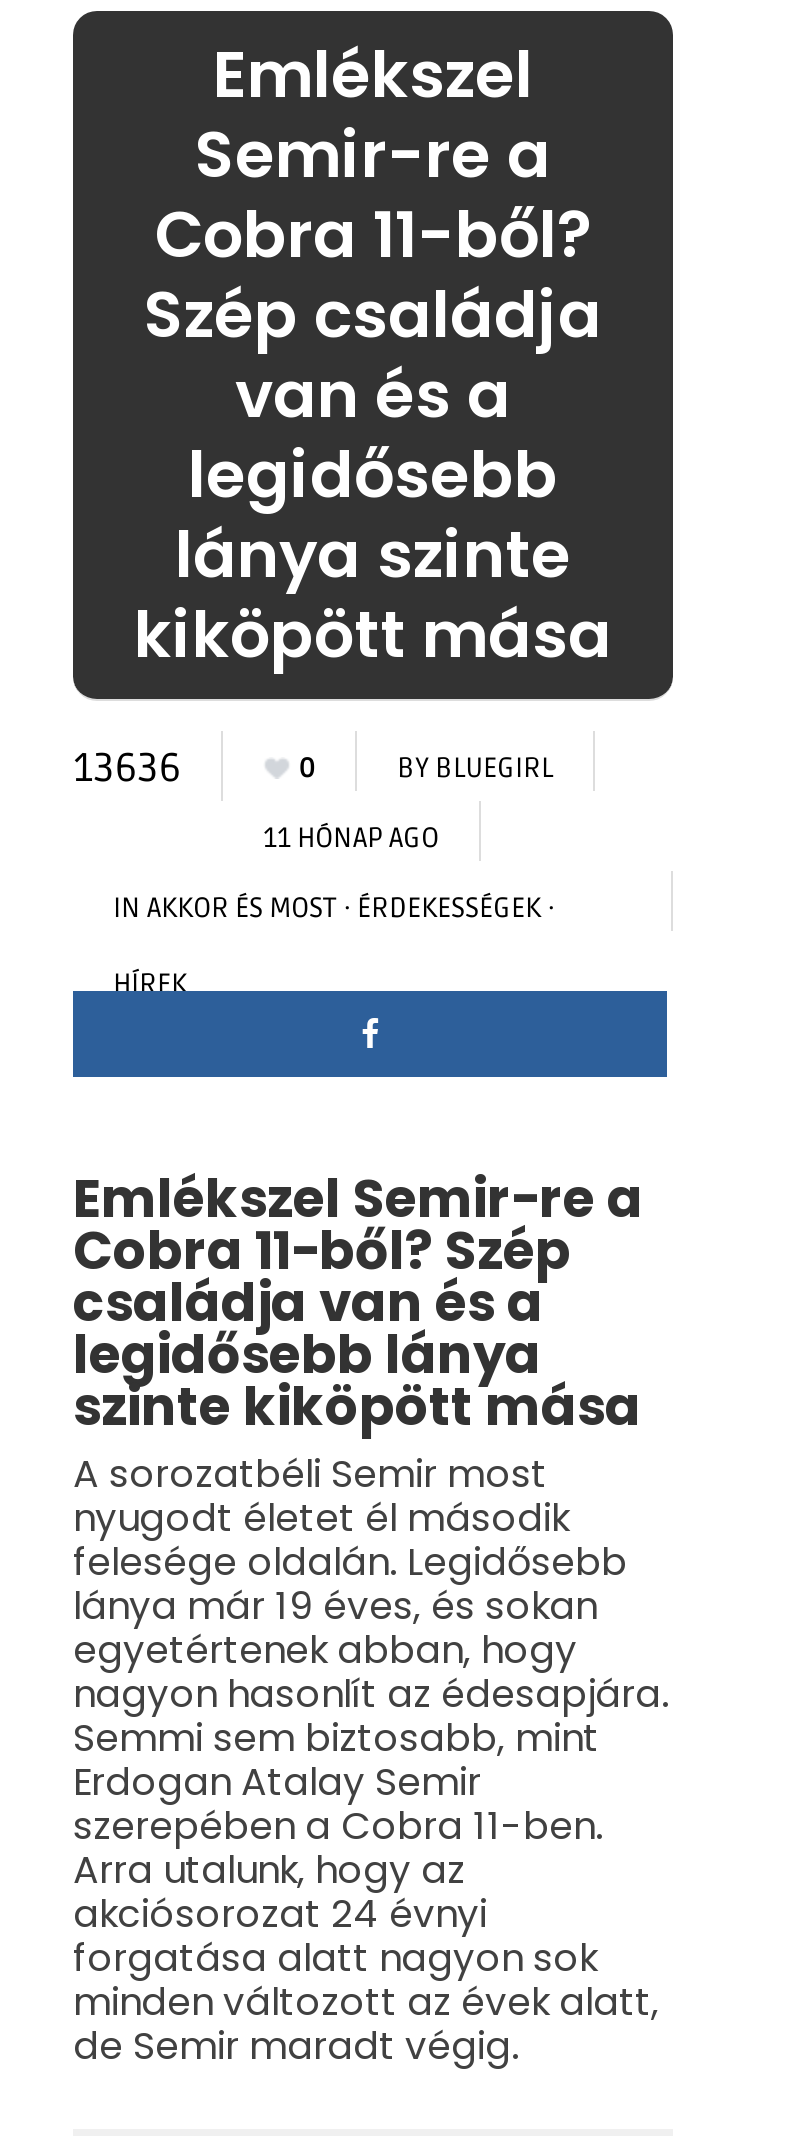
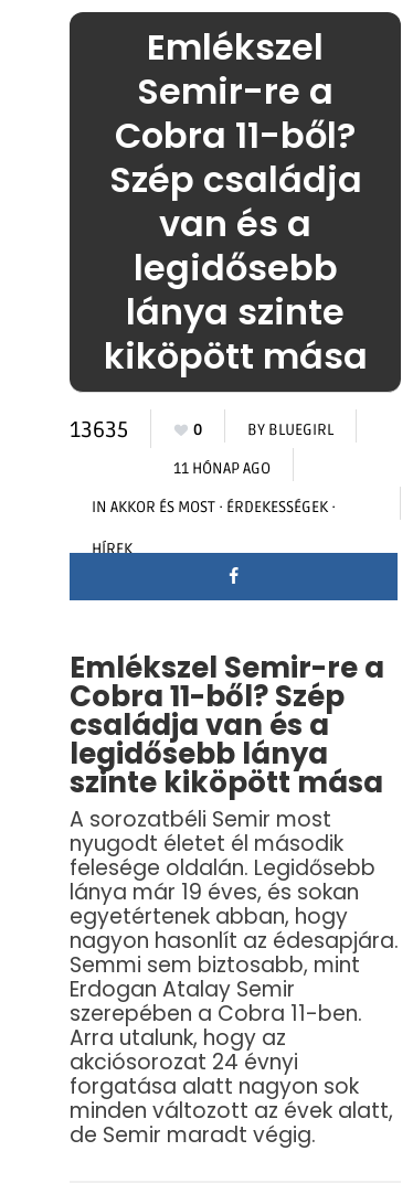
- 13636
+ 13635
